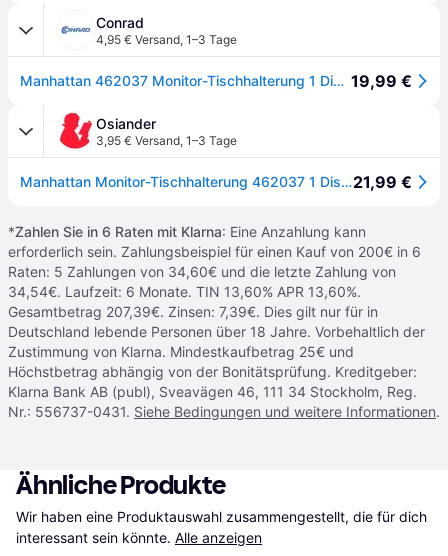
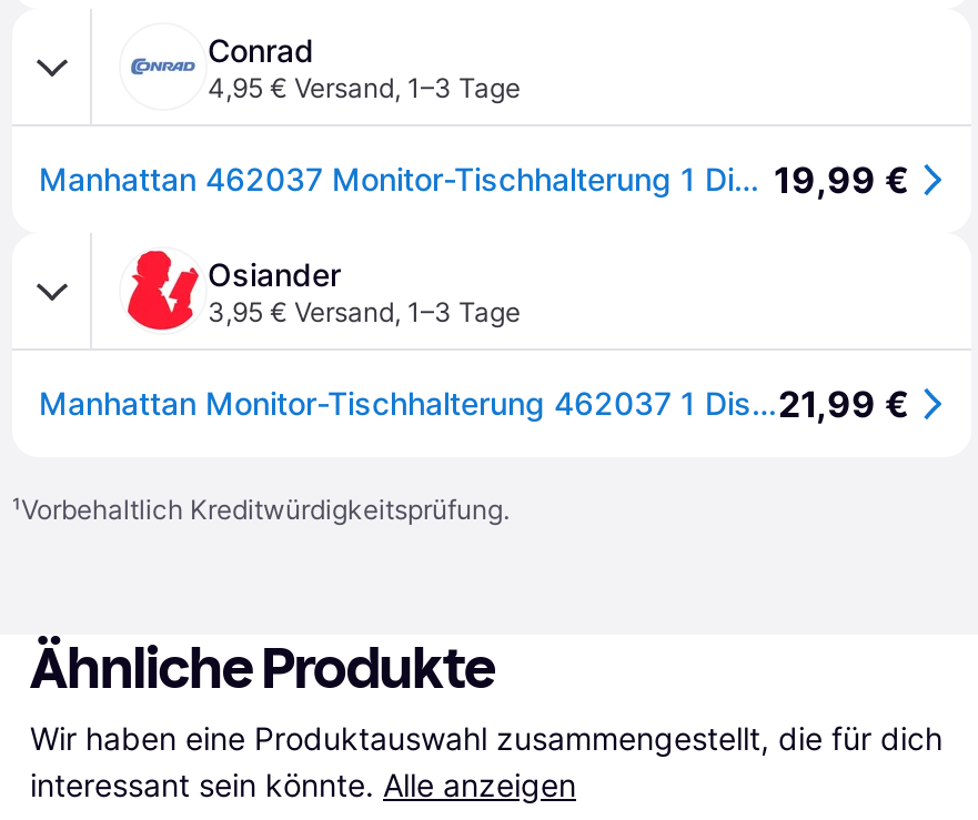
- *Zahlen Sie in 6 Raten mit Klarna: Eine Anzahlung kann
- erforderlich sein. Zahlungsbeispiel für einen Kauf von 200€ in 6
- Raten: 5 Zahlungen von 34,60€ und die letzte Zahlung von
- 34,54€. Laufzeit: 6 Monate. TIN 13,60% APR 13,60%.
- Gesamtbetrag 207,39€. Zinsen: 7,39€. Dies gilt nur für in
- Deutschland lebende Personen über 18 Jahre. Vorbehaltlich der
- Zustimmung von Klarna. Mindestkaufbetrag 25€ und
- Höchstbetrag abhängig von der Bonitätsprüfung. Kreditgeber:
- Klarna Bank AB (publ), Sveavägen 46, 111 34 Stockholm, Reg.
- Nr.: 556737-0431. Siehe Bedingungen und weitere Informationen.
+ ¹Vorbehaltlich Kreditwürdigkeitsprüfung.
